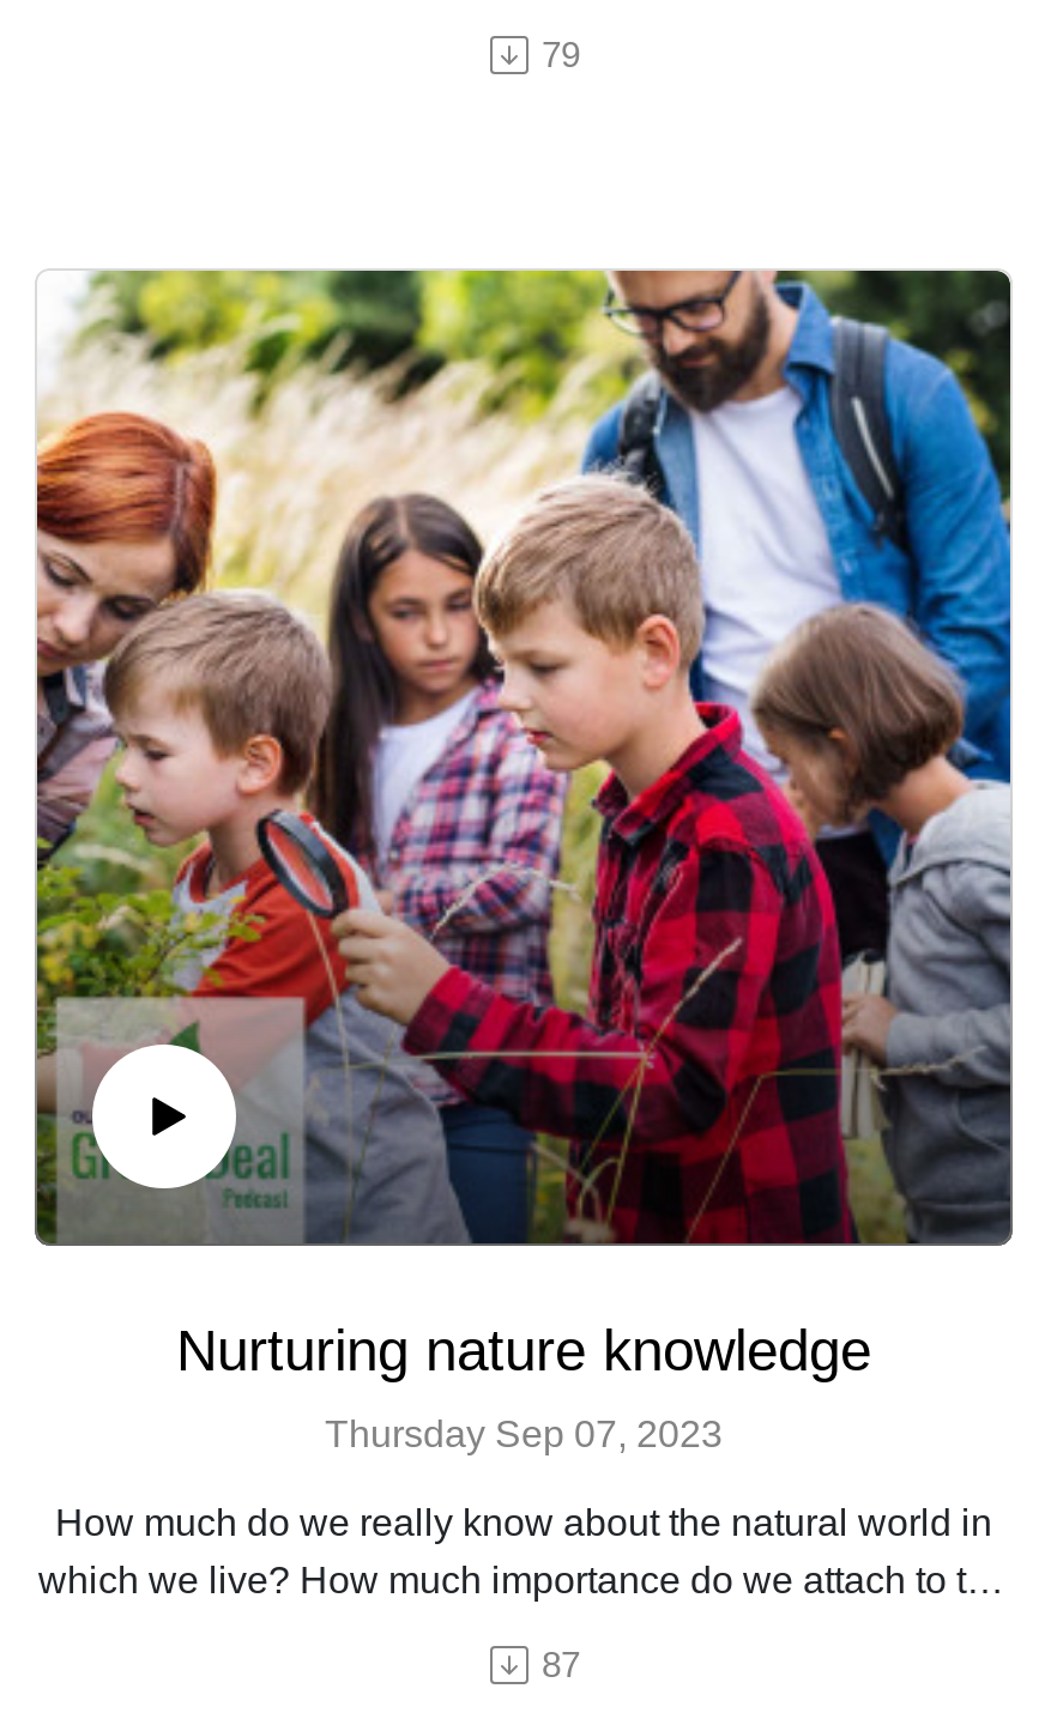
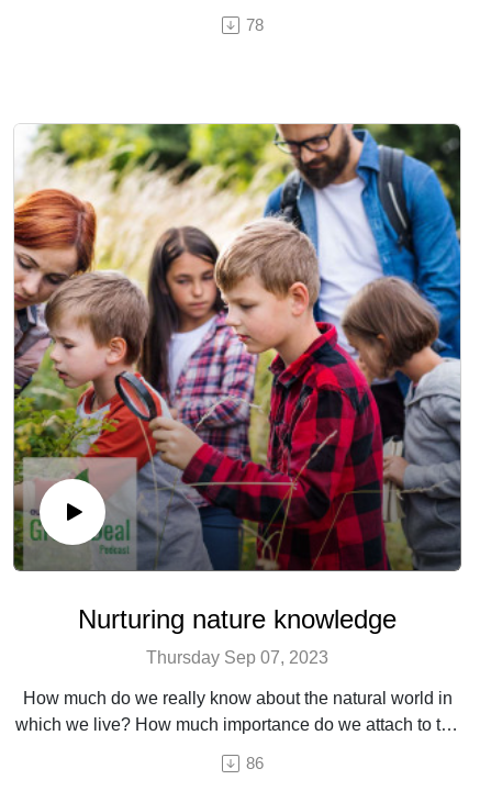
- 79
+ 78

- 87
+ 86
